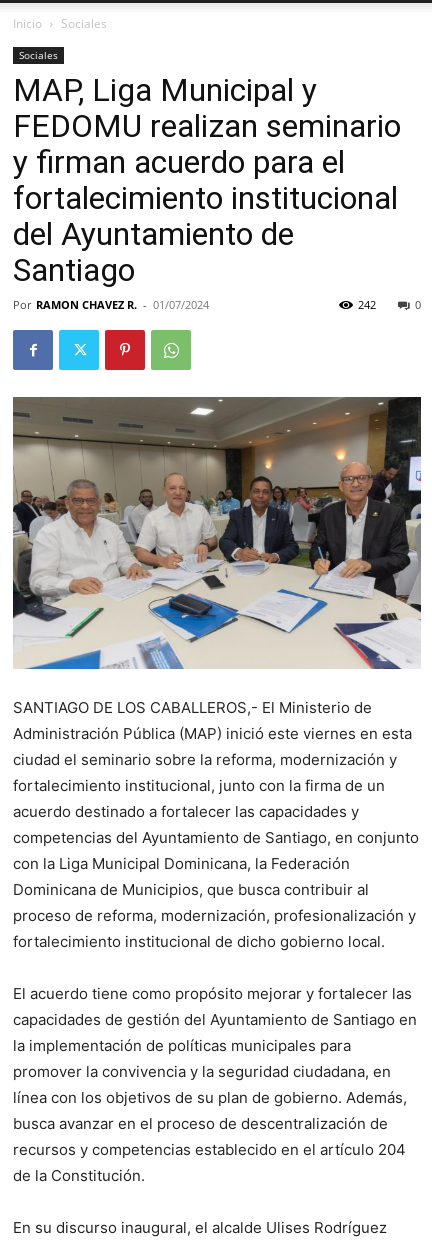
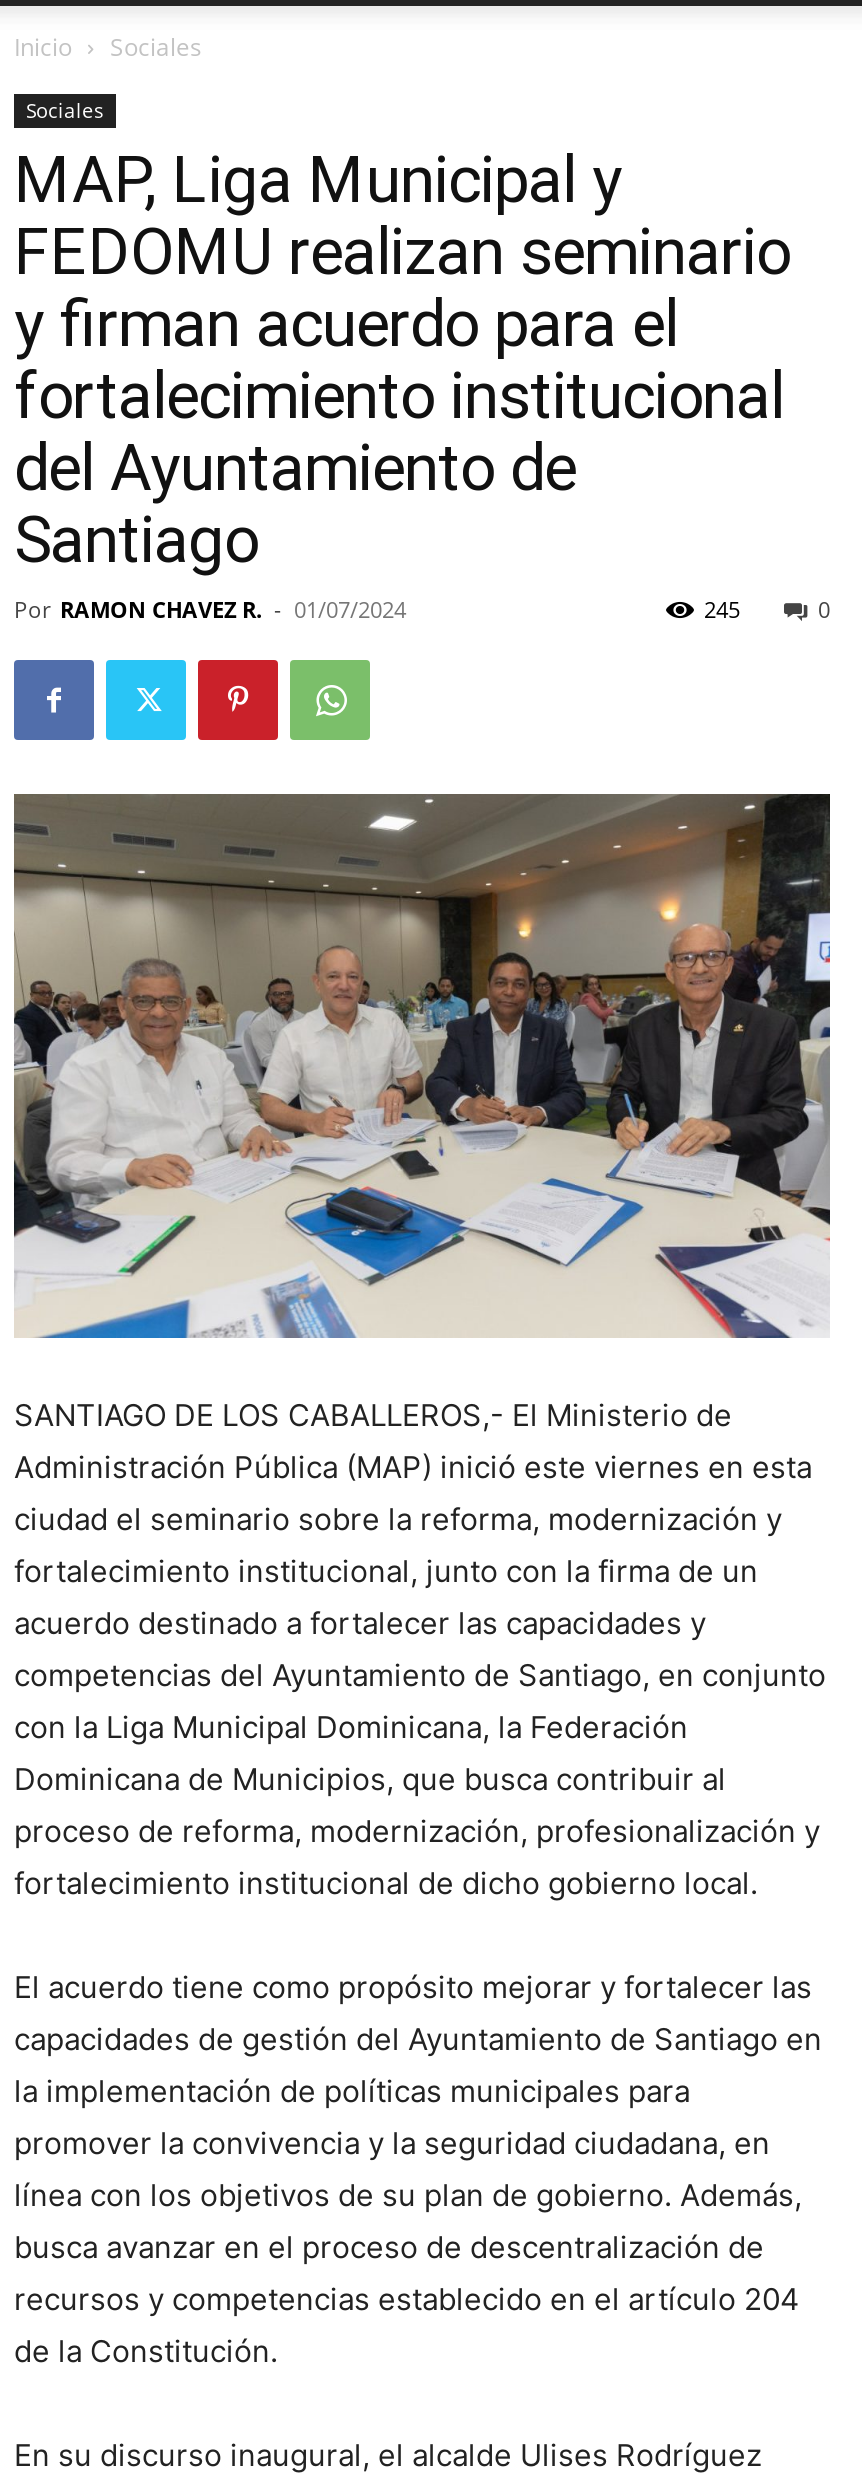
- 242
+ 245
